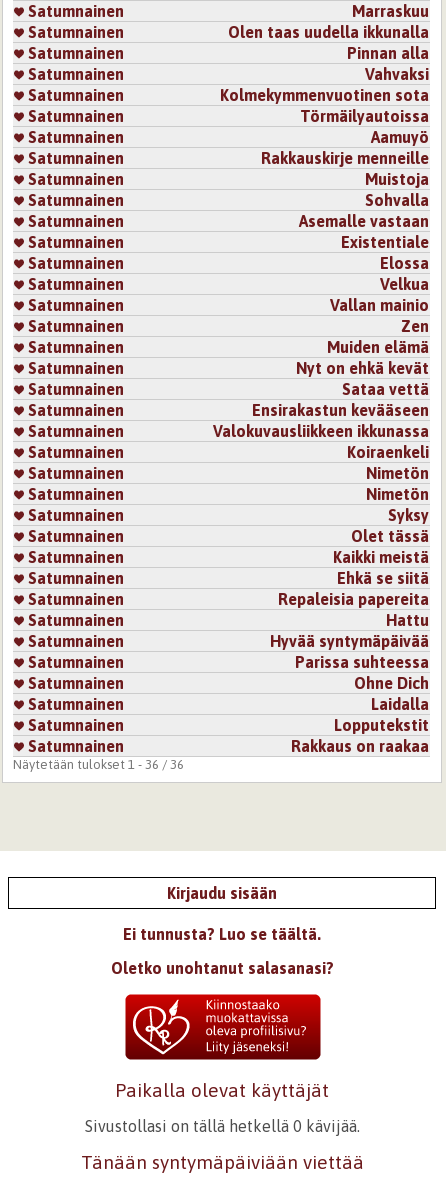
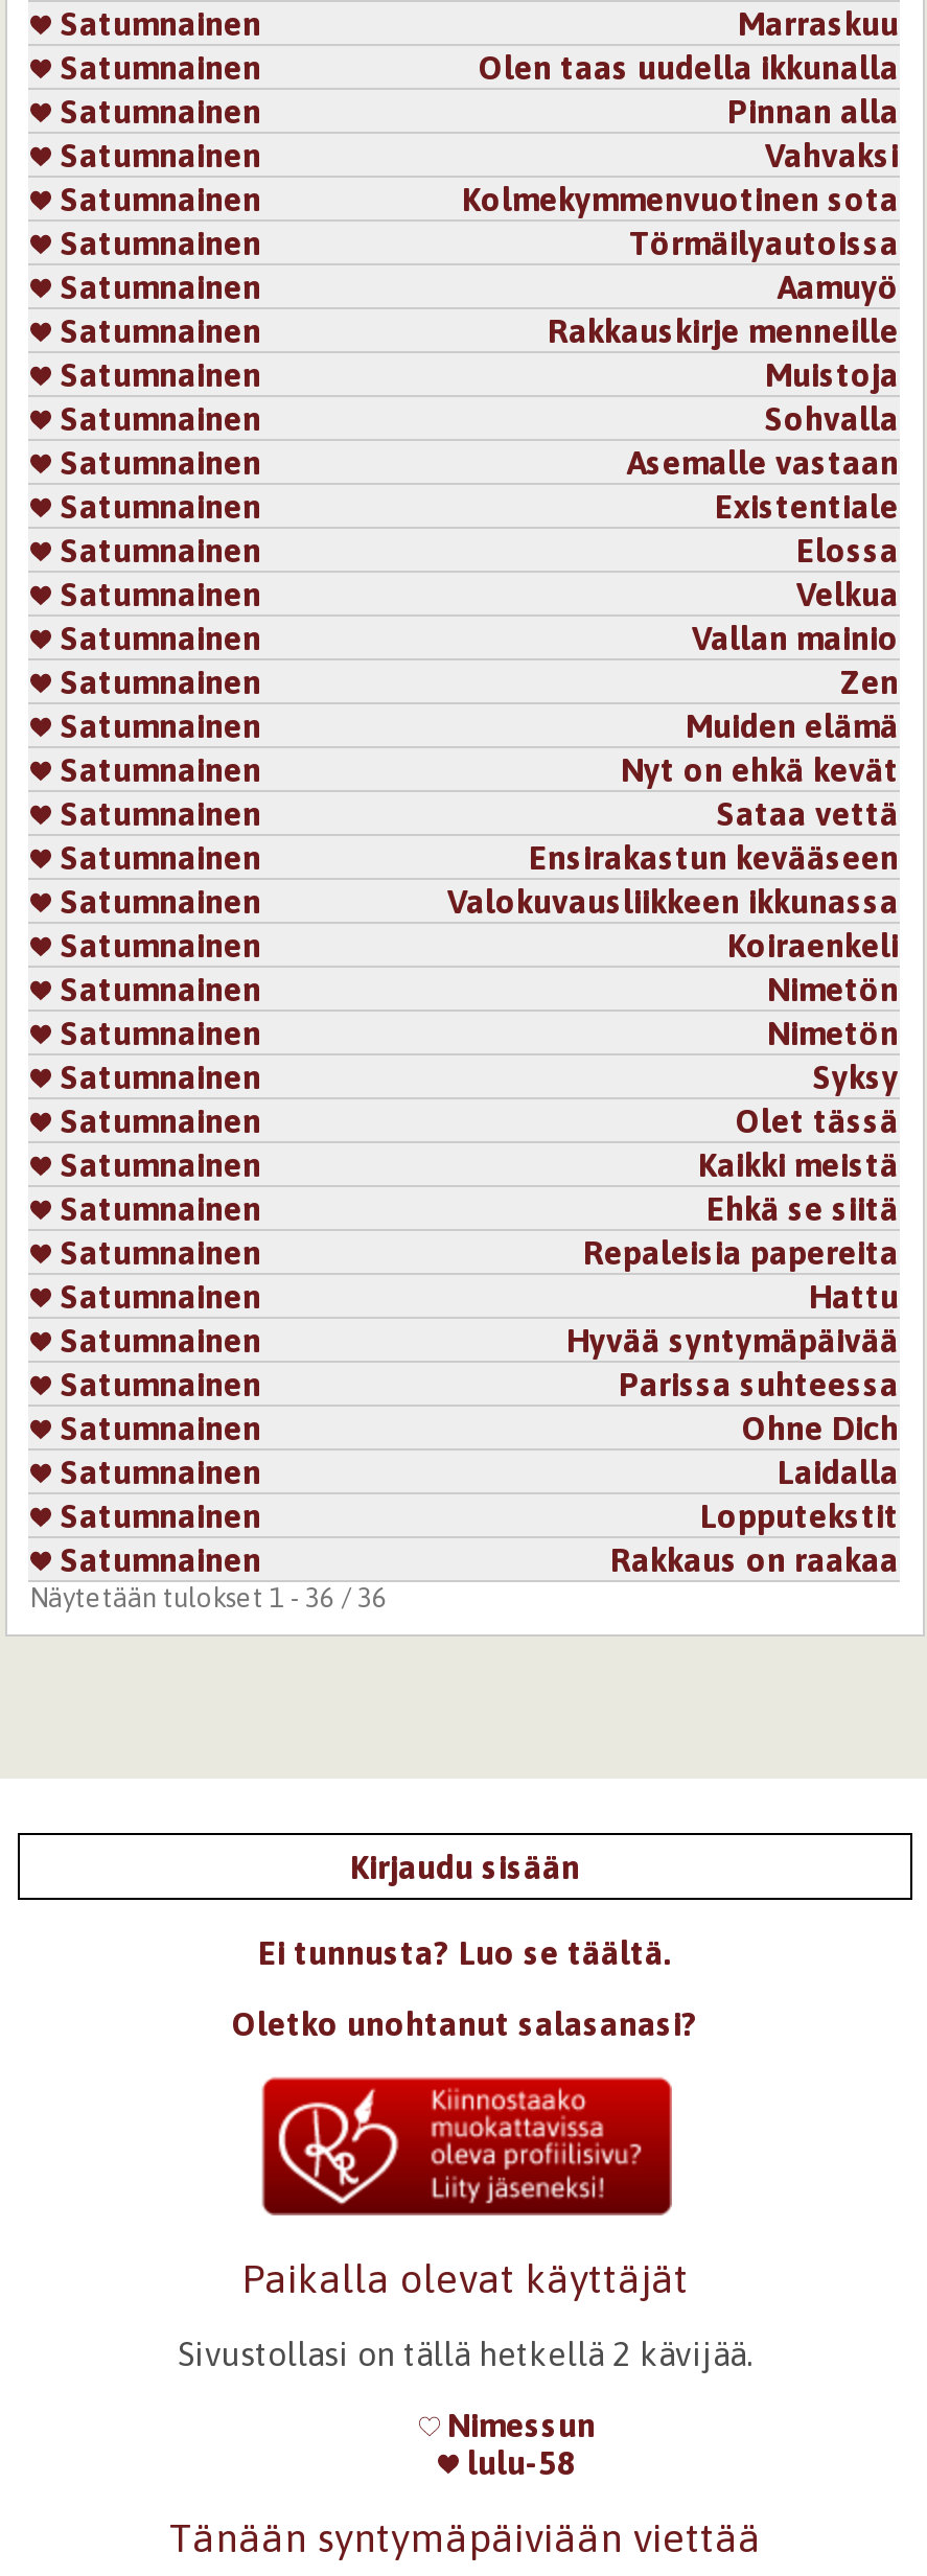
- Sivustollasi on tällä hetkellä 0 kävijää.
+ Sivustollasi on tällä hetkellä 2 kävijää.
+ Nimessun
+ lulu-58
